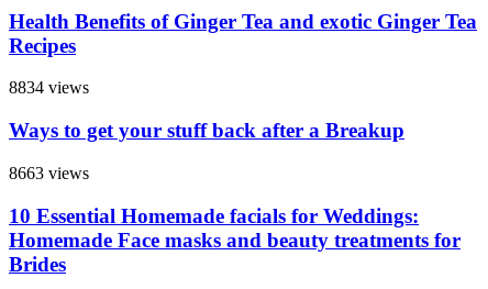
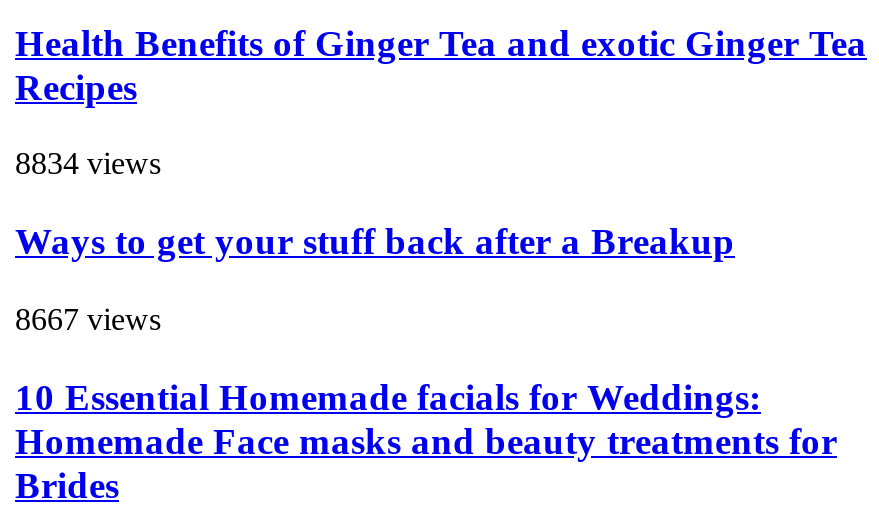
- 8663 views
+ 8667 views
